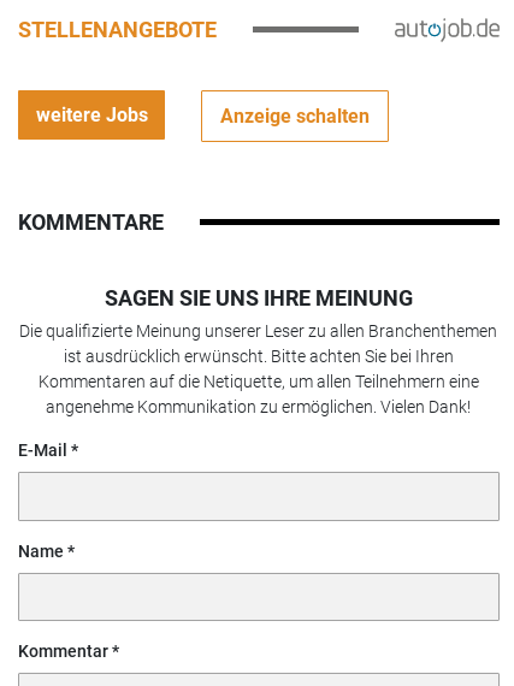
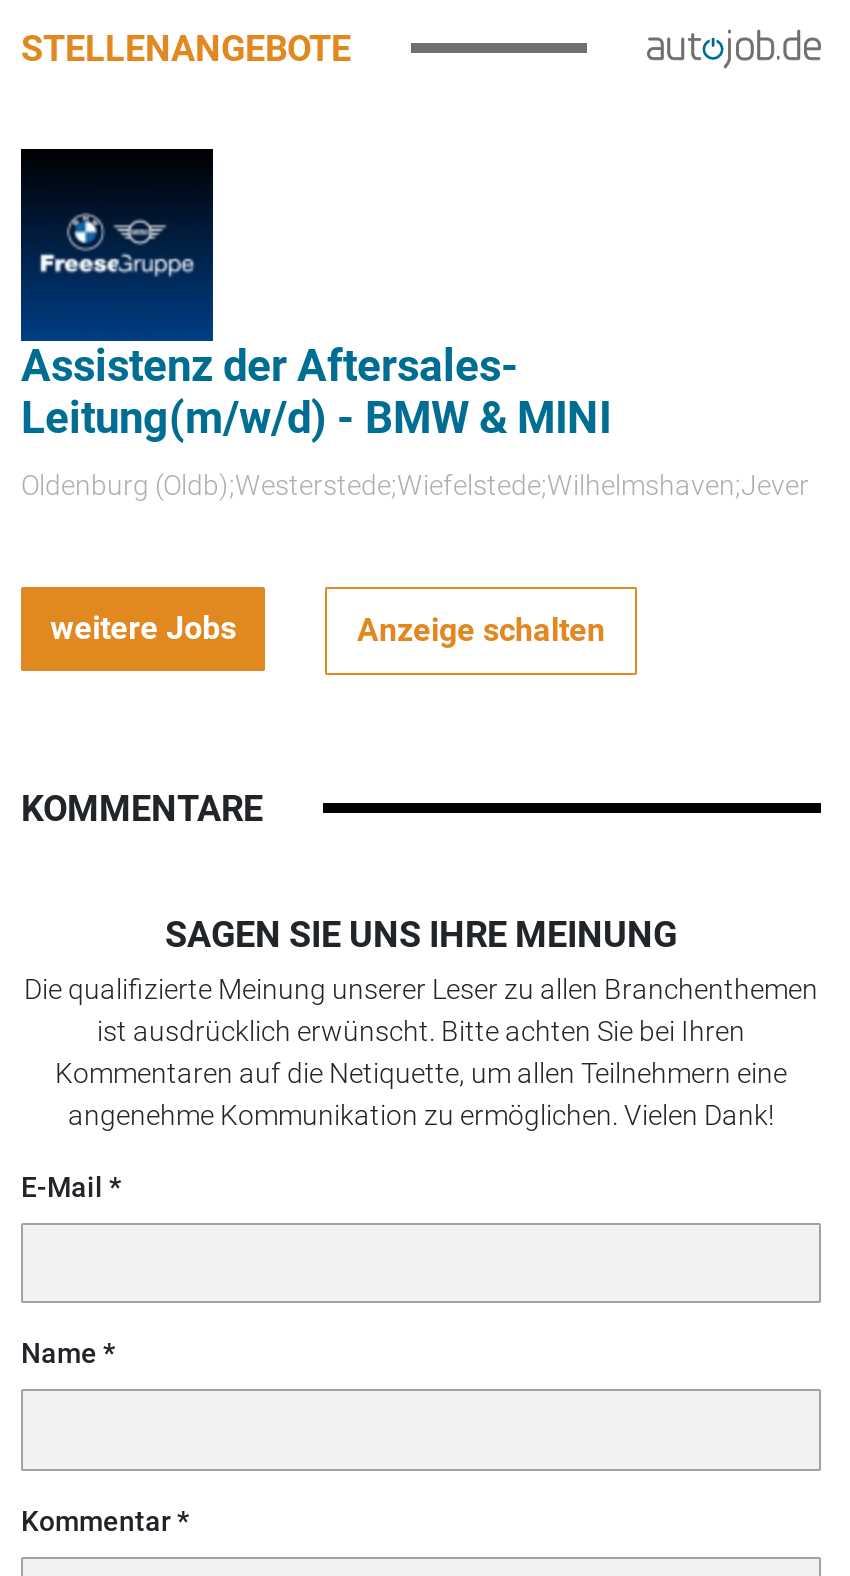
+ [image]
+ Assistenz der Aftersales-
+ Leitung(m/w/d) - BMW & MINI
+ Oldenburg (Oldb);Westerstede;Wiefelstede;Wilhelmshaven;Jever
